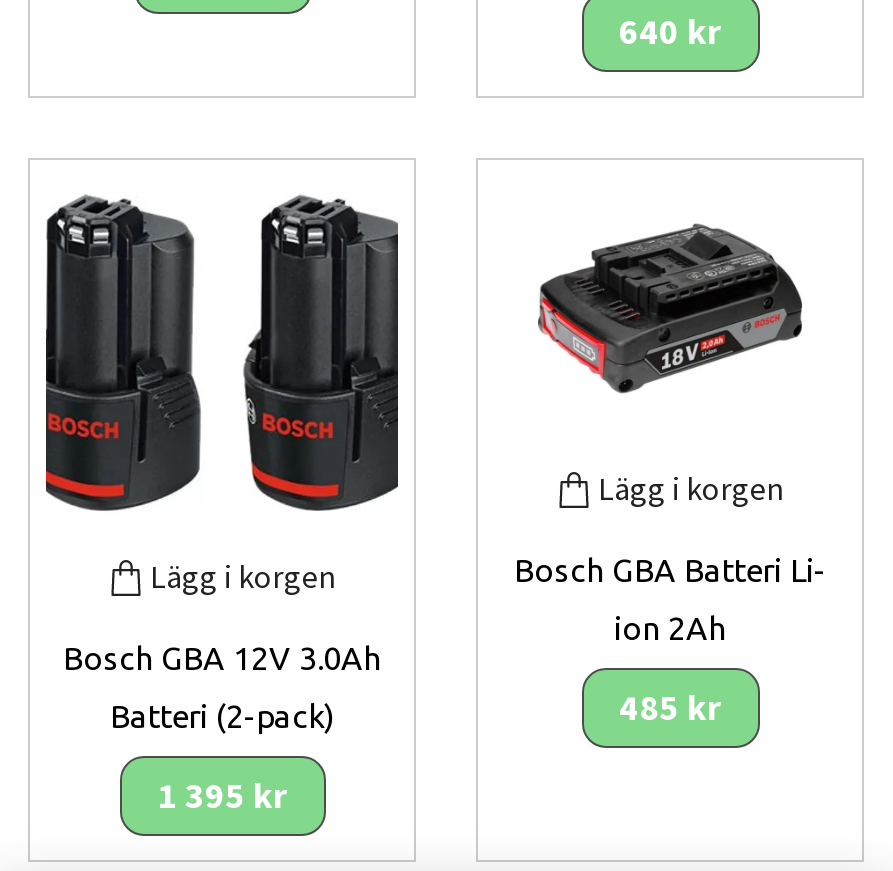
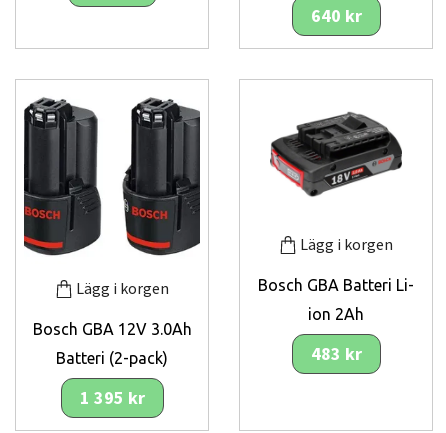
- 485 kr
+ 483 kr
